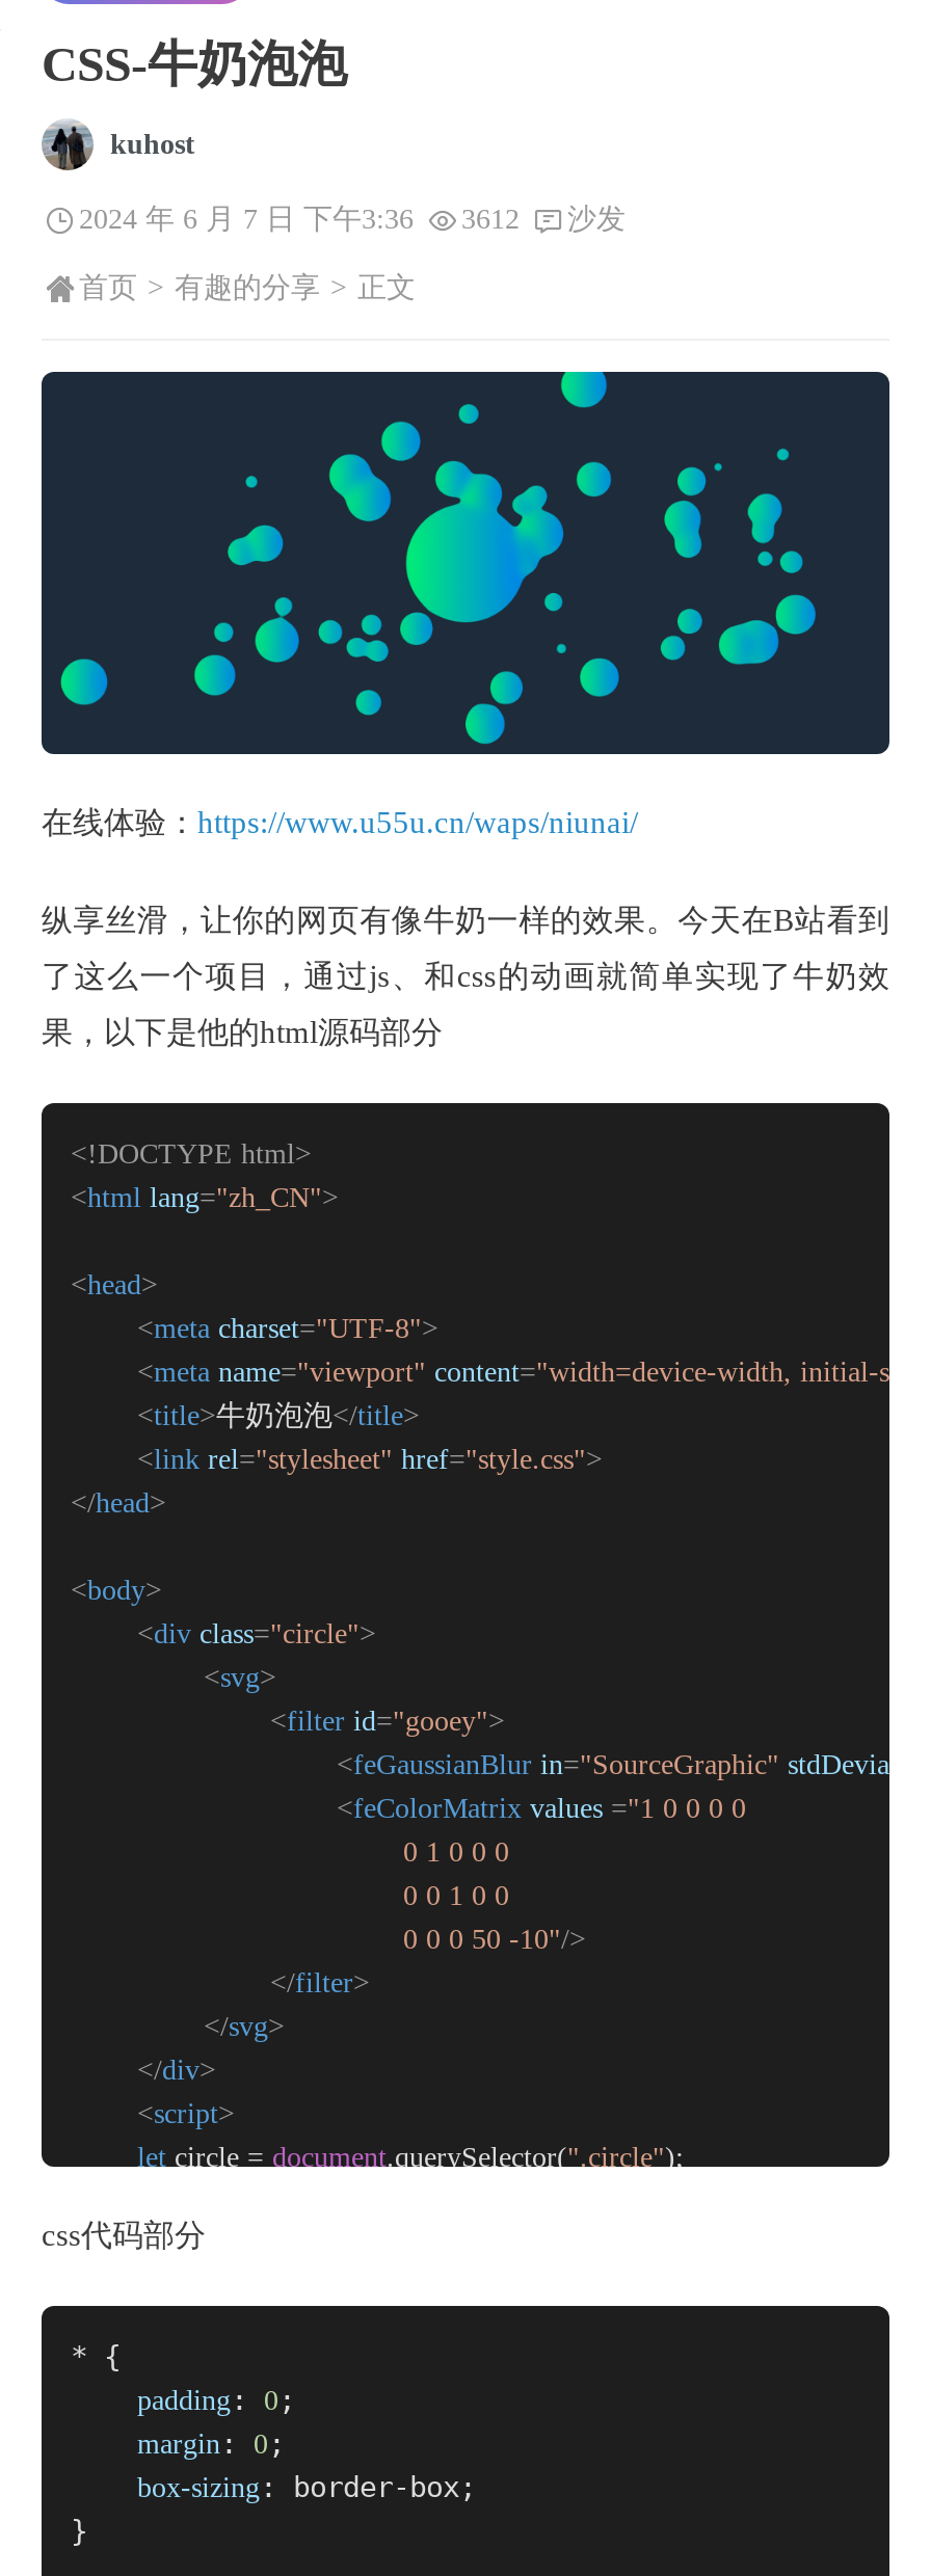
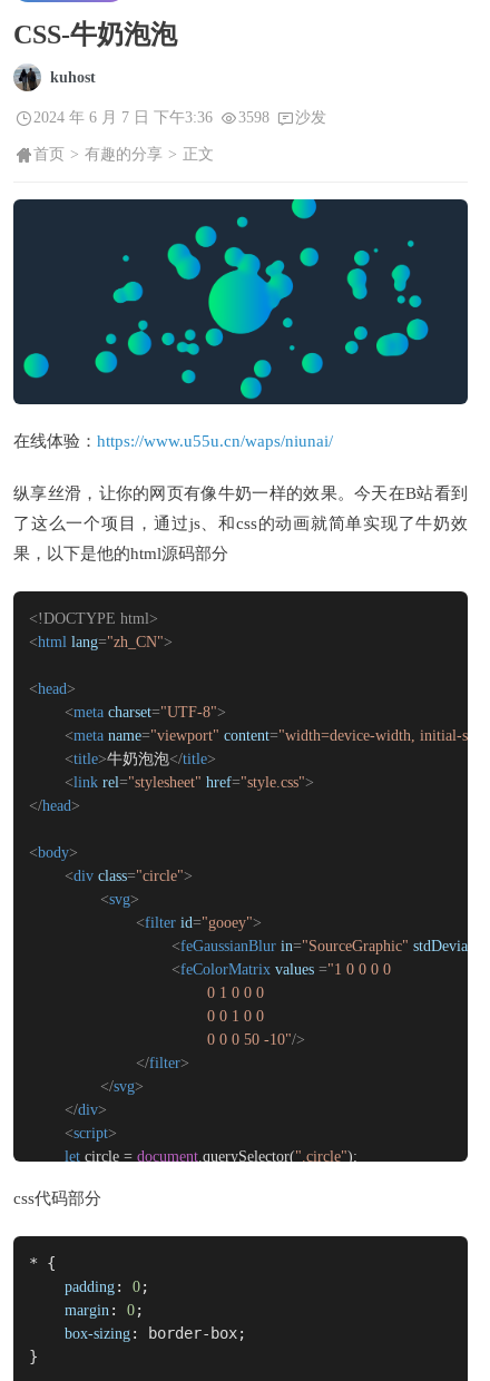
- 2024 年 6 月 7 日 下午3:36 3612 沙发
+ 2024 年 6 月 7 日 下午3:36 3598 沙发
